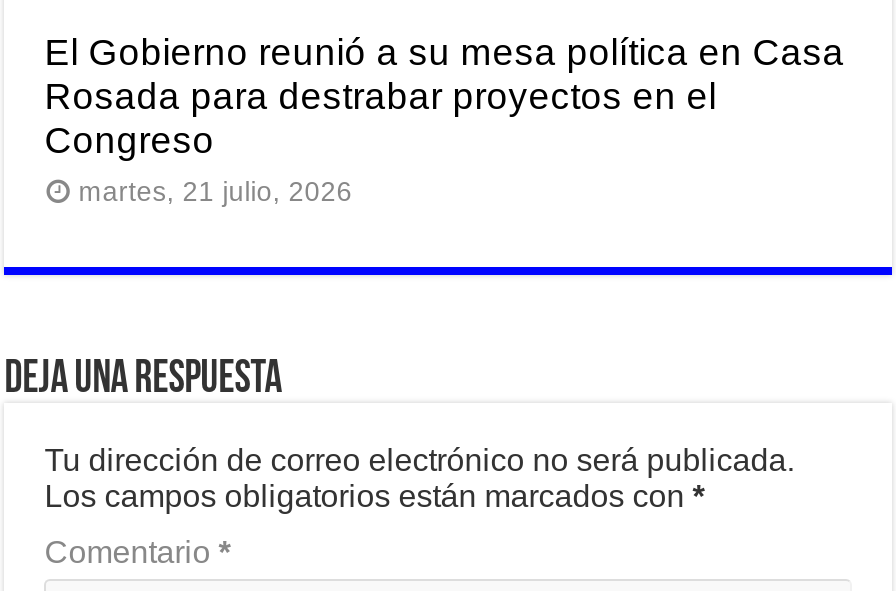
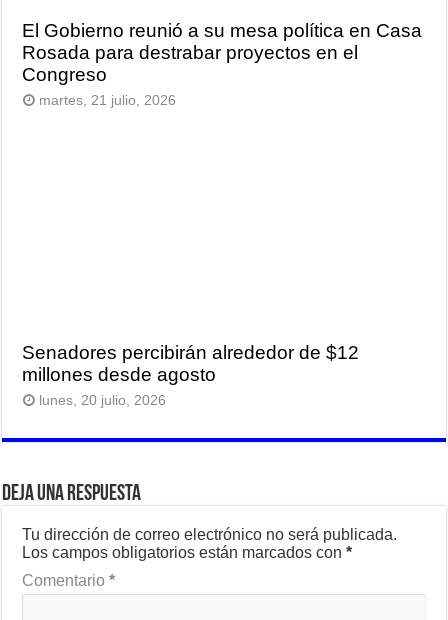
+ Senadores percibirán alrededor de $12
+ millones desde agosto
+ lunes, 20 julio, 2026
